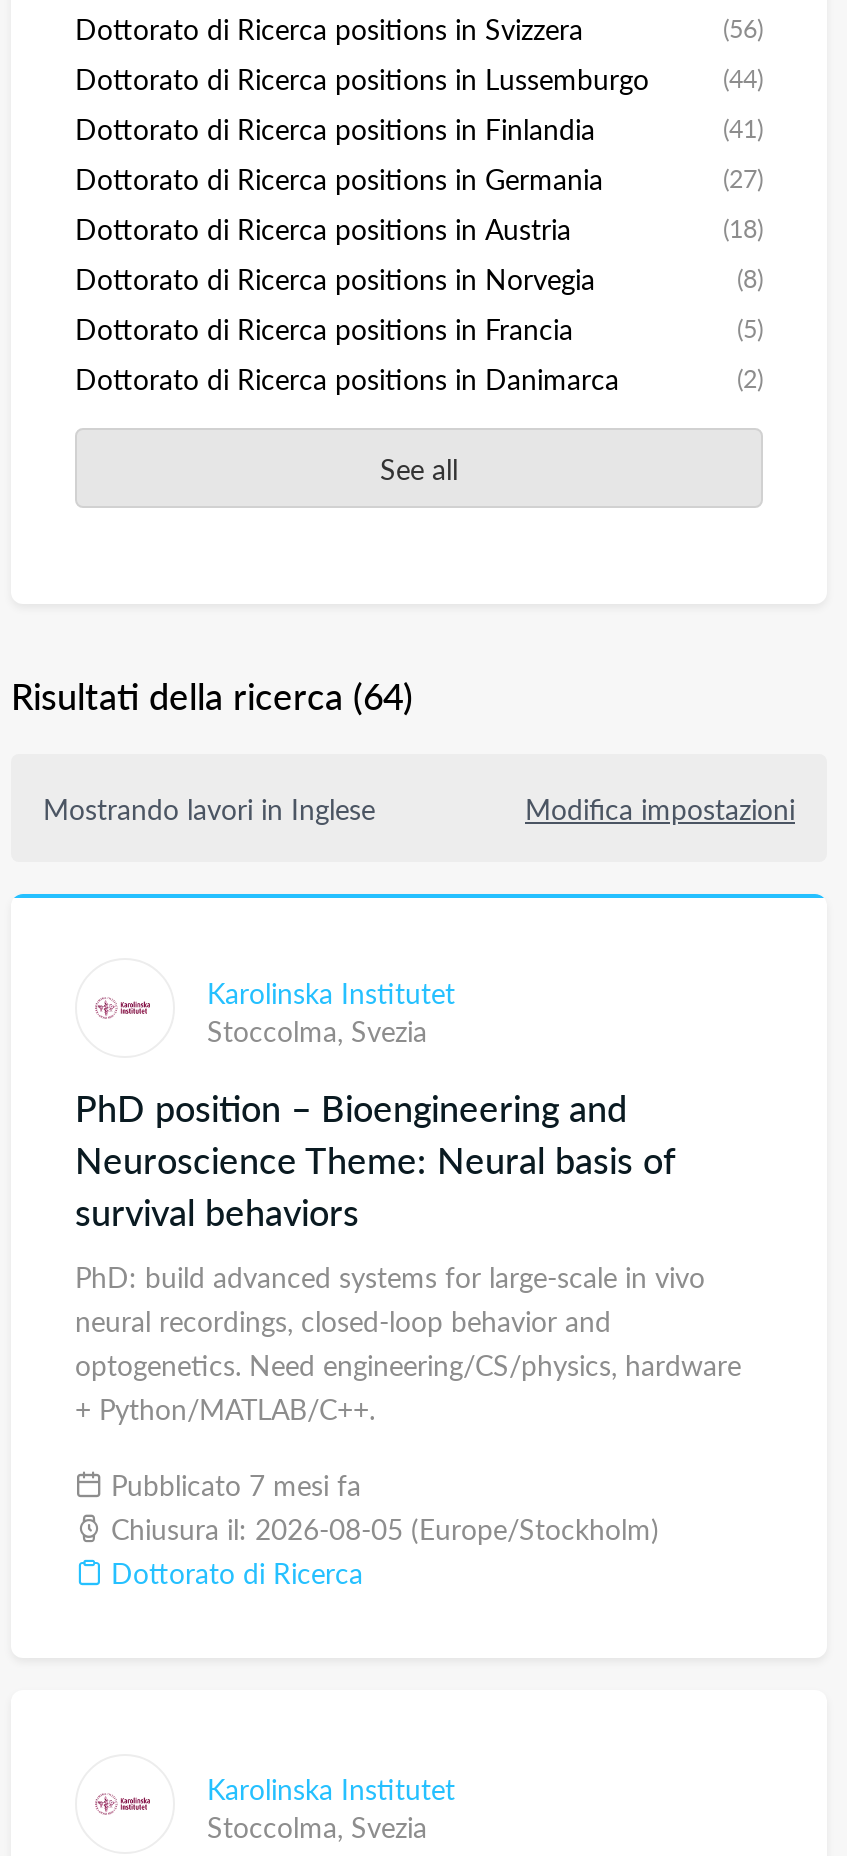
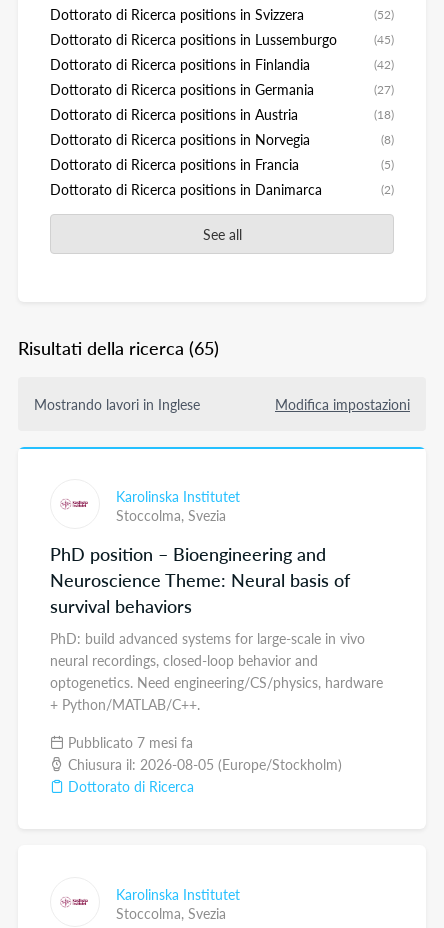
- (56)
+ (52)

- (44)
+ (45)

- (41)
+ (42)

- Risultati della ricerca (64)
+ Risultati della ricerca (65)
